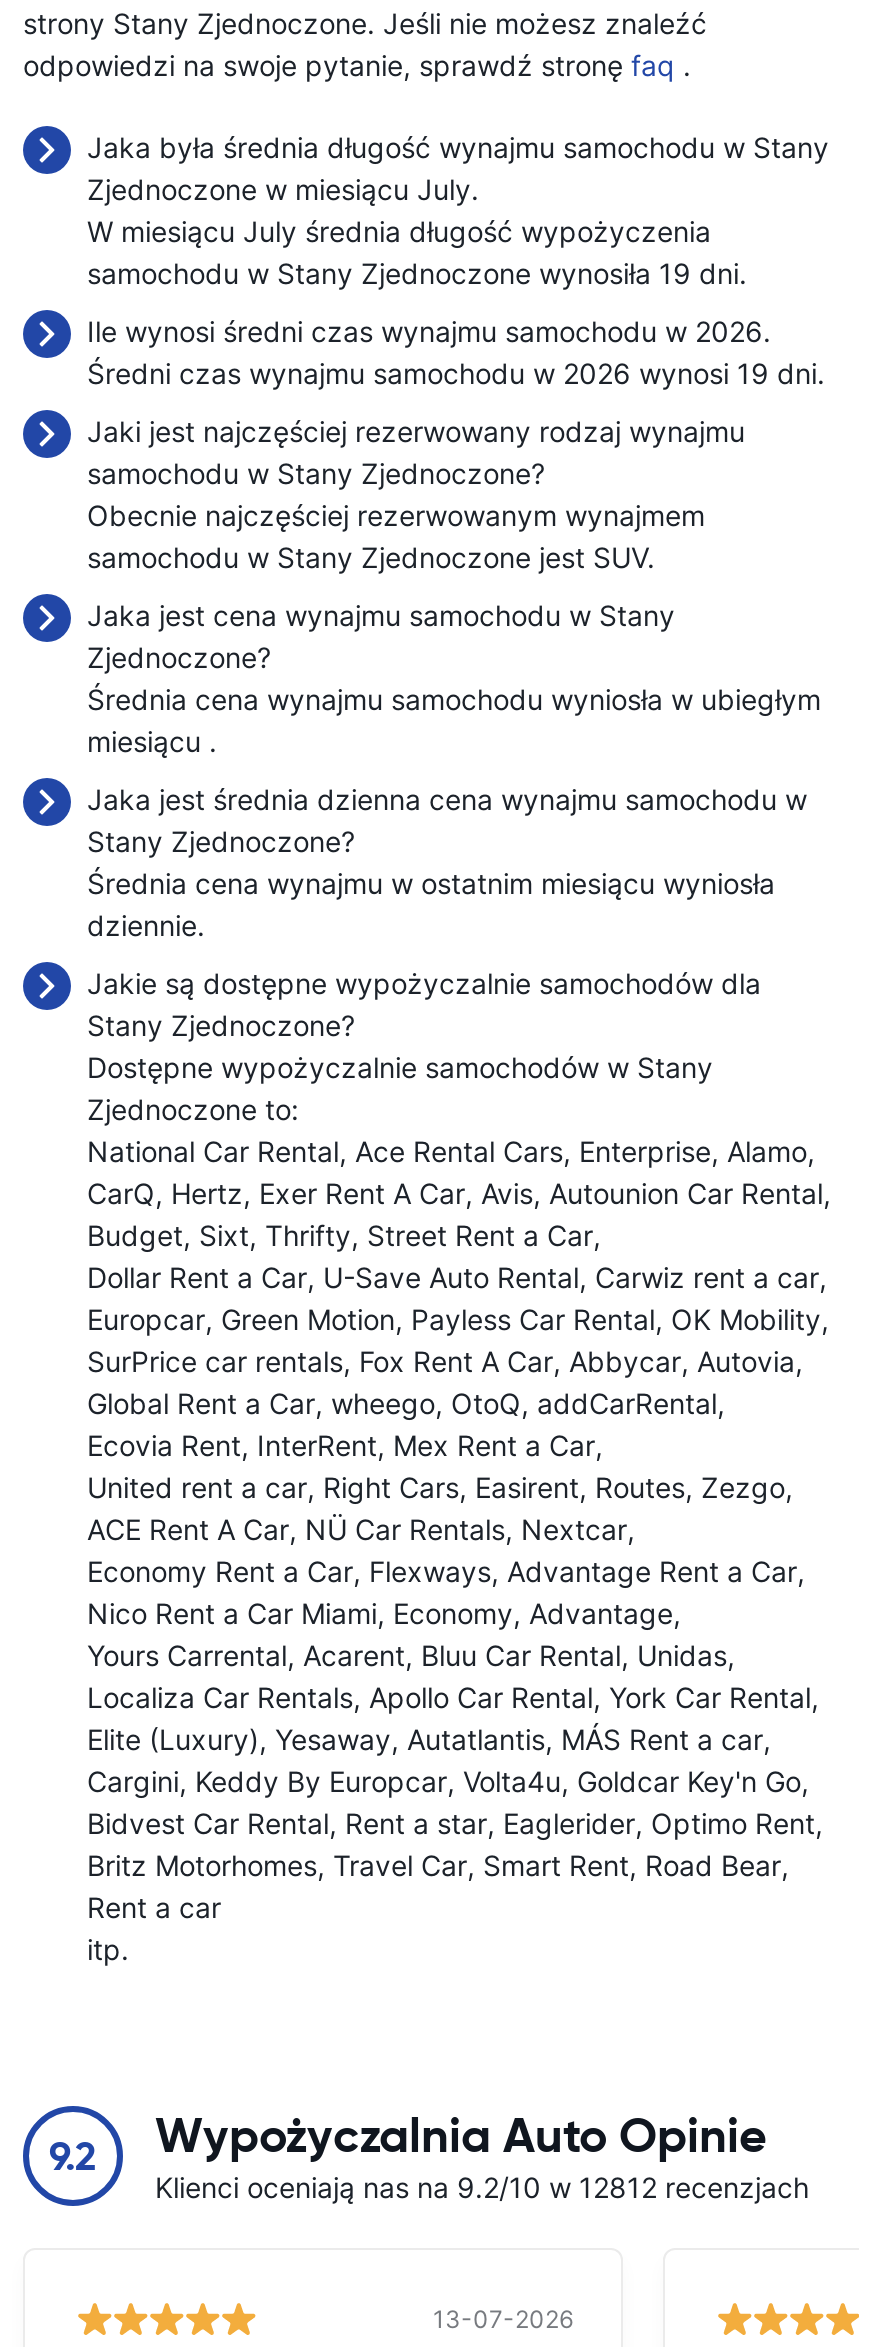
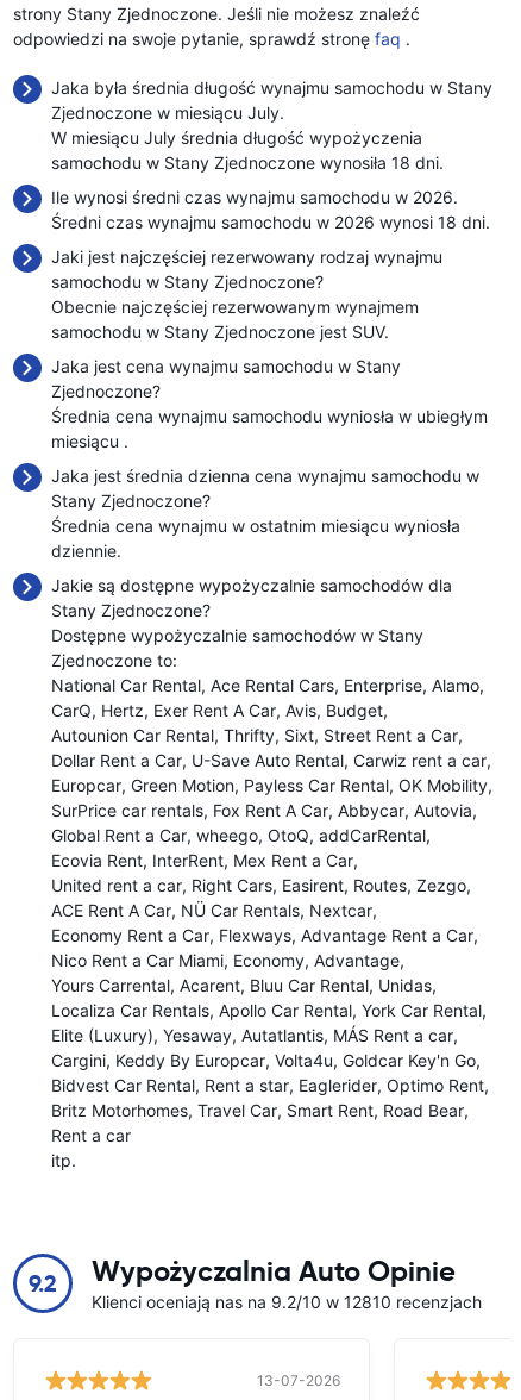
- samochodu w Stany Zjednoczone wynosiła 19 dni.
+ samochodu w Stany Zjednoczone wynosiła 18 dni.

- Średni czas wynajmu samochodu w 2026 wynosi 19 dni.
+ Średni czas wynajmu samochodu w 2026 wynosi 18 dni.

- CarQ Hertz Exer Rent A Car Avis Autounion Car Rental
- Budget Sixt Thrifty Street Rent a Car
+ CarQ Hertz Exer Rent A Car Avis Budget
+ Autounion Car Rental Thrifty Sixt Street Rent a Car

- Klienci oceniają nas na 9.2/10 w 12812 recenzjach
+ Klienci oceniają nas na 9.2/10 w 12810 recenzjach
